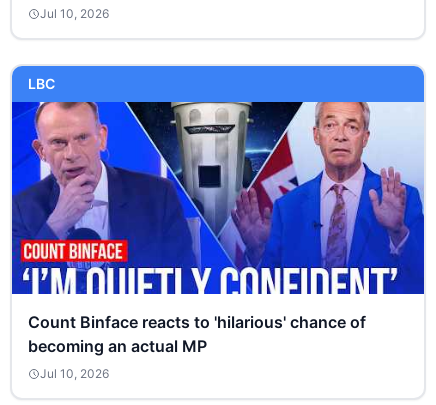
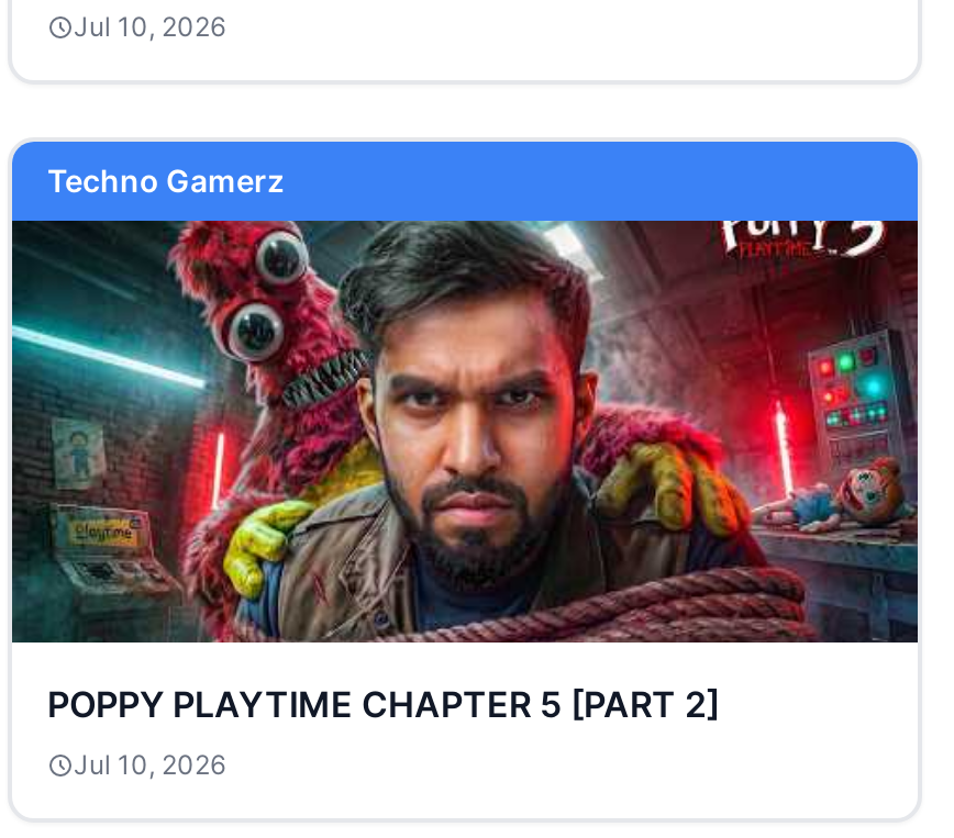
- LBC
+ Techno Gamerz

- [image]
- Count Binface reacts to 'hilarious' chance of
- becoming an actual MP
+ [image]
+ POPPY PLAYTIME CHAPTER 5 [PART 2]
